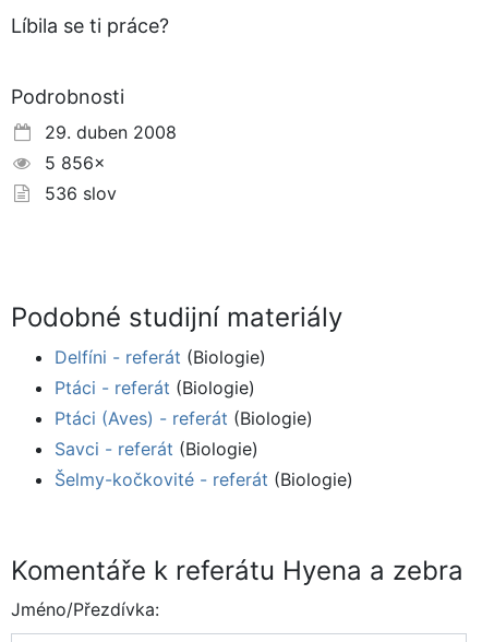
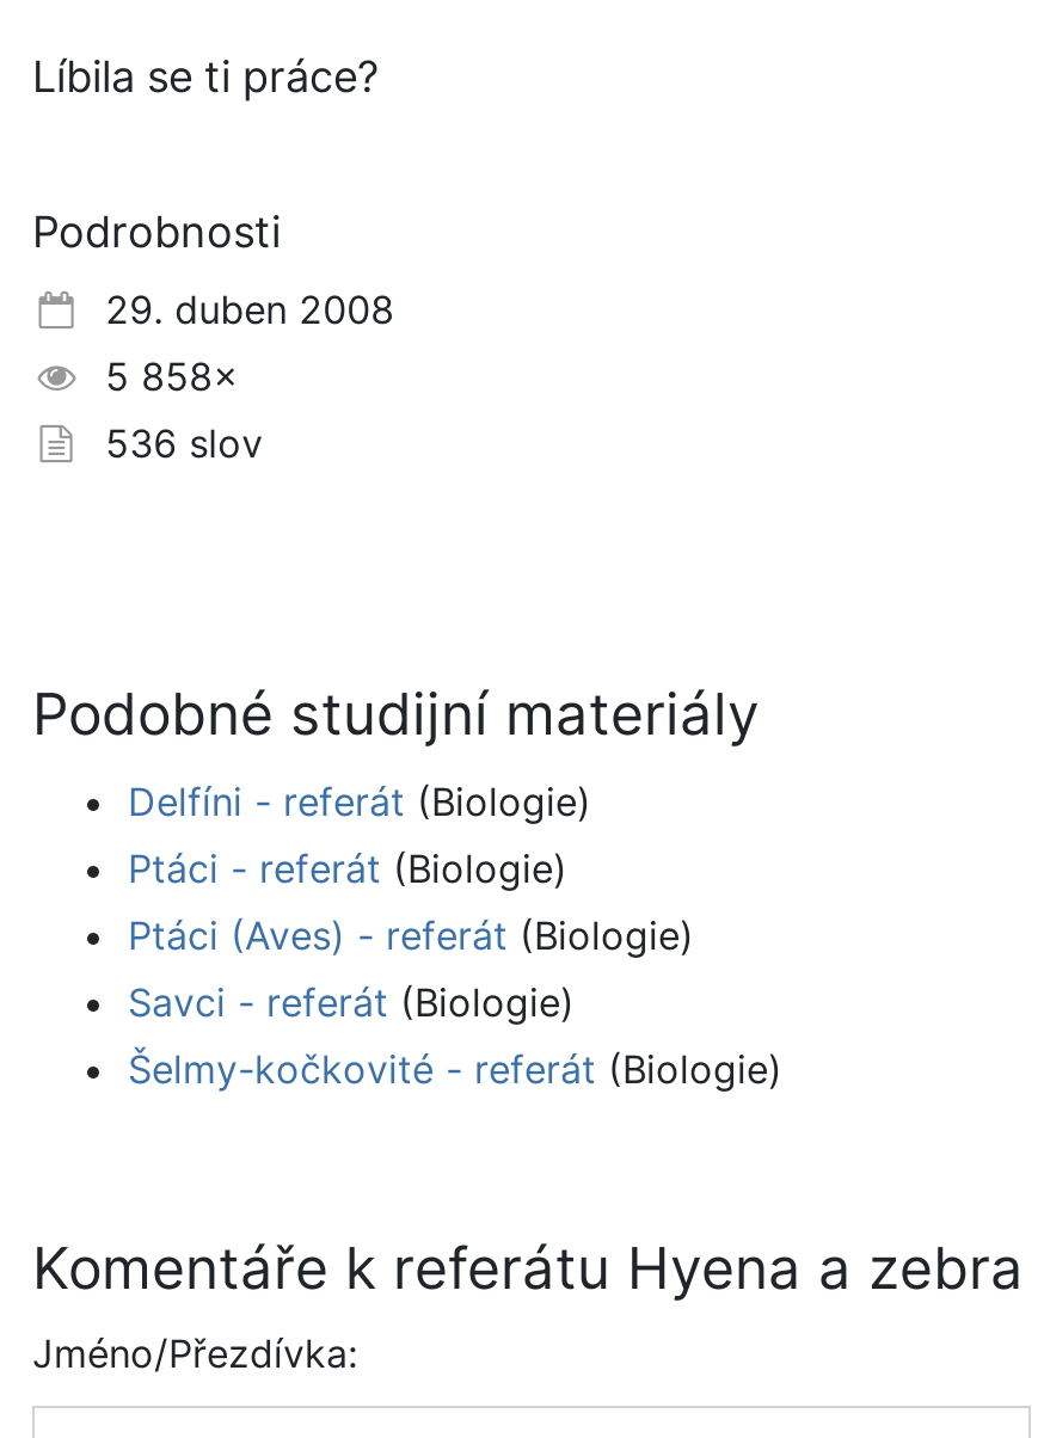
- 5 856×
+ 5 858×
